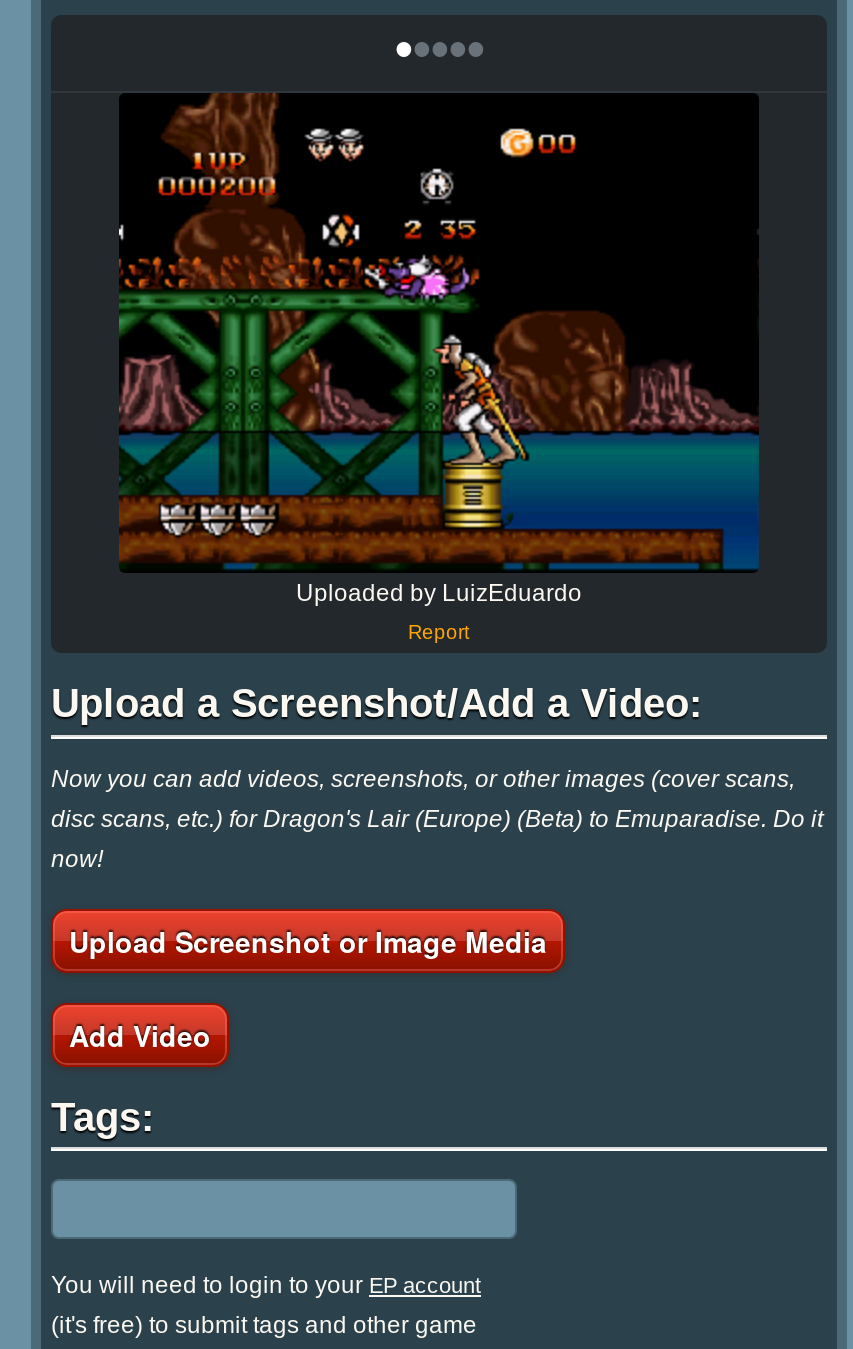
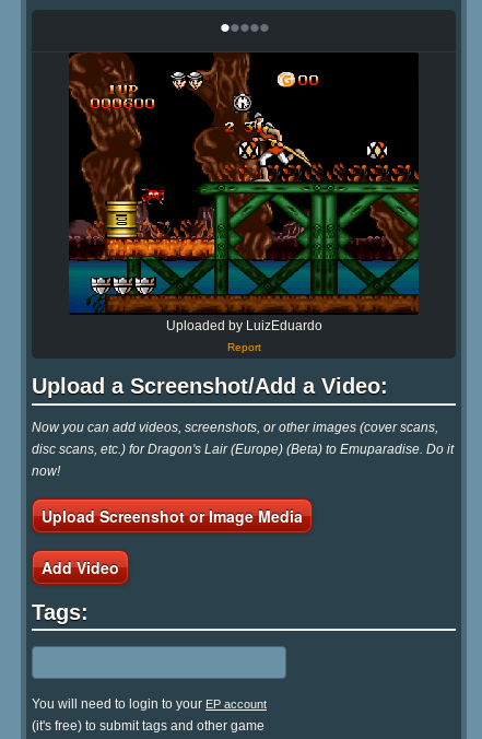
- [image]
+ [image]
